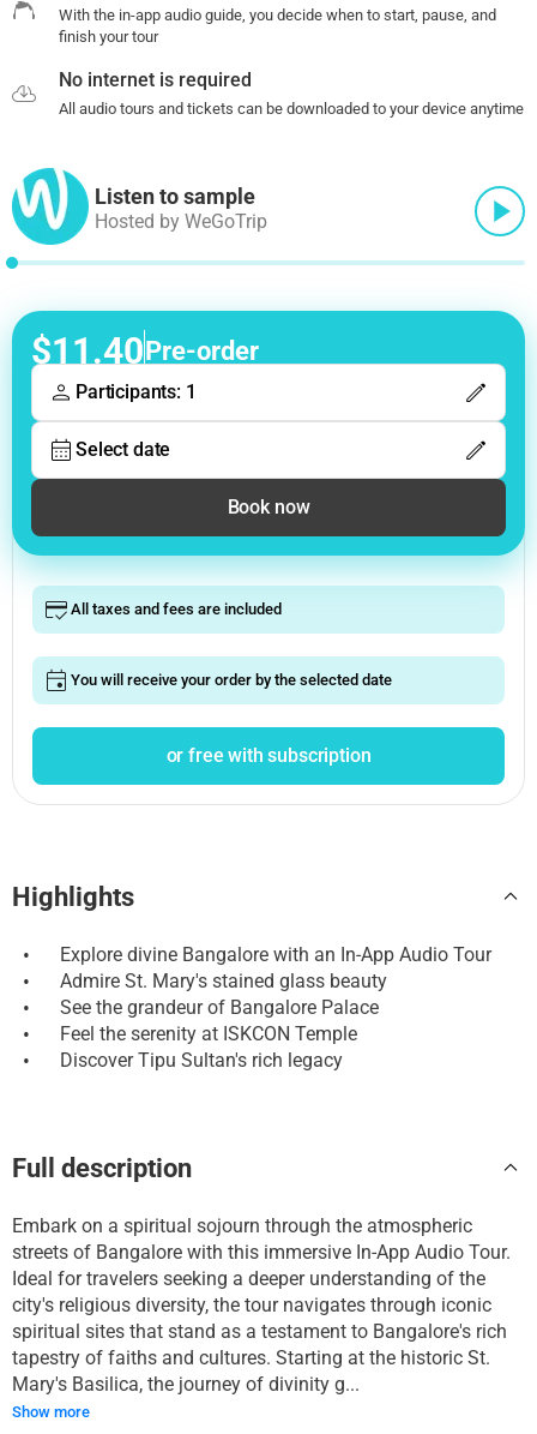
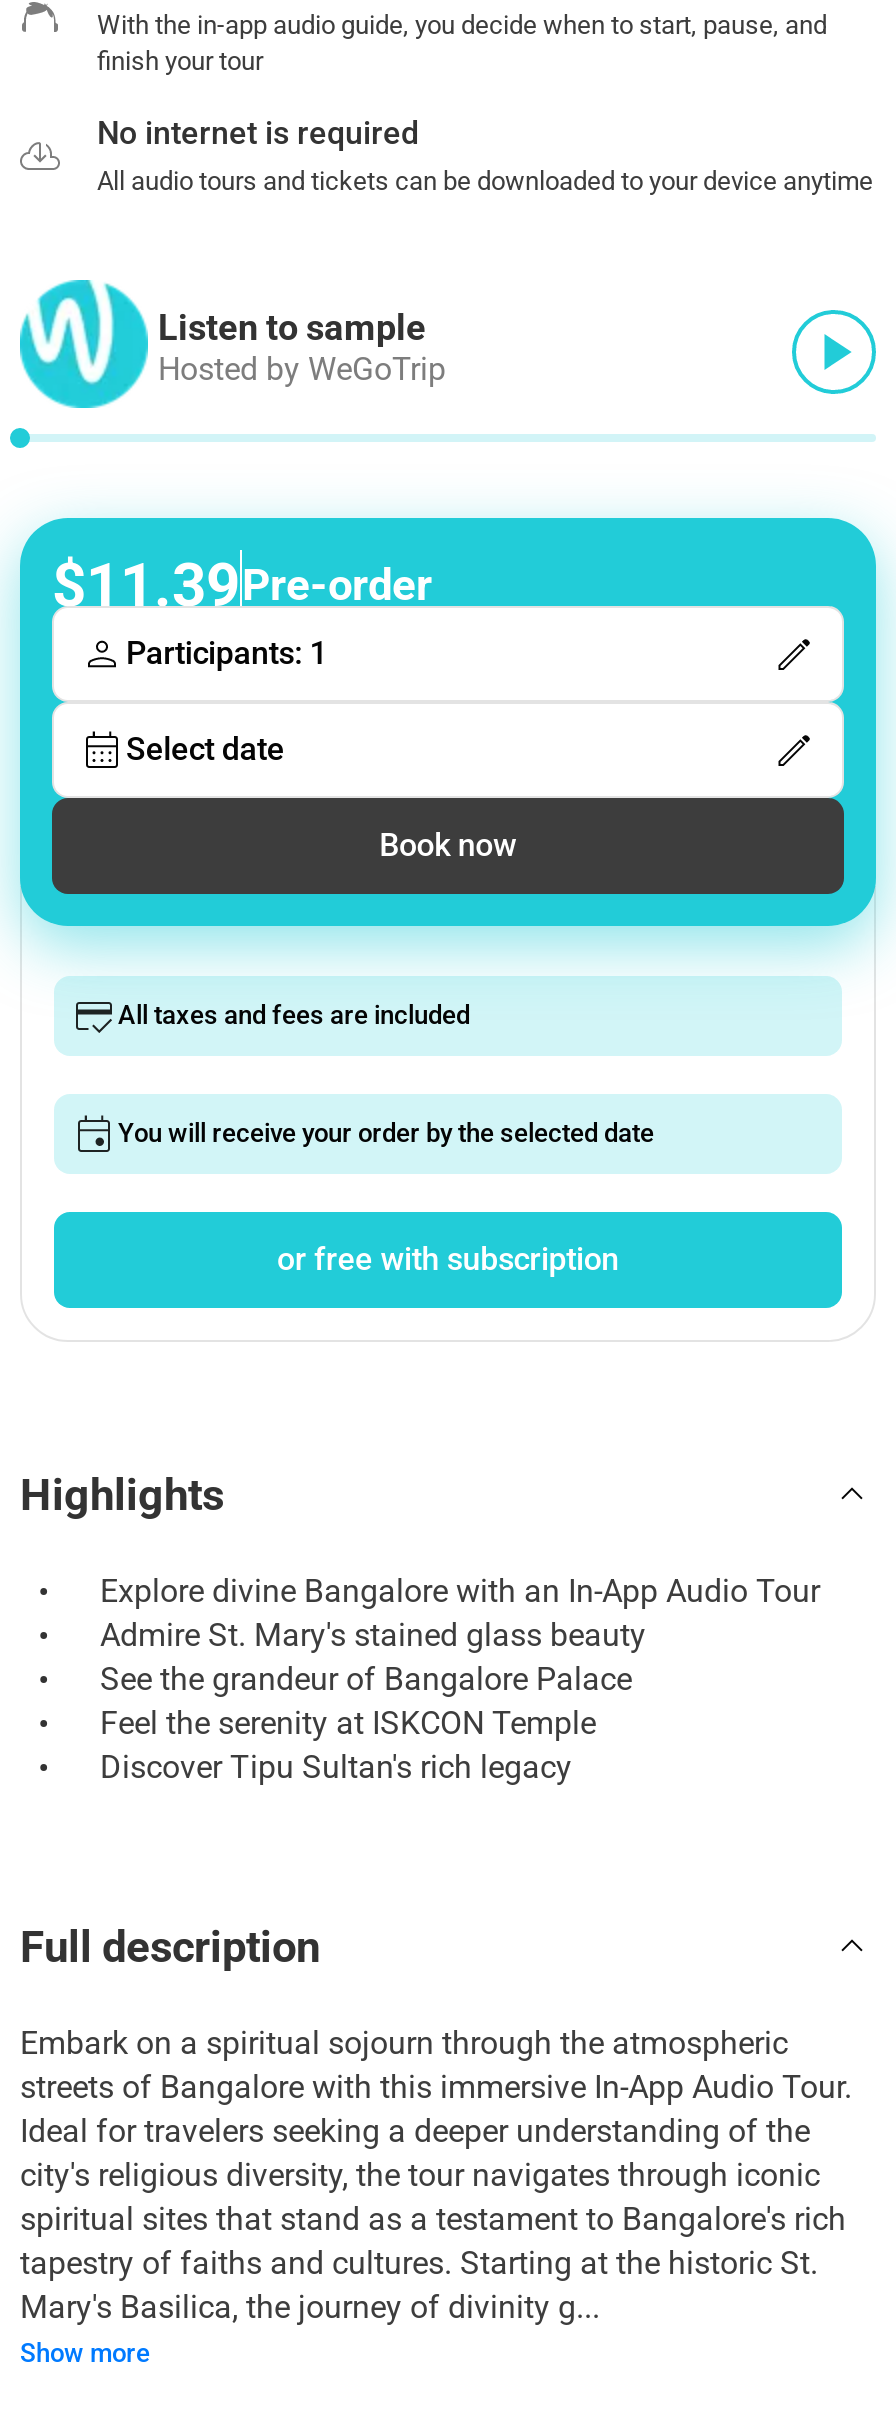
- $11.40Pre-order
+ $11.39Pre-order
